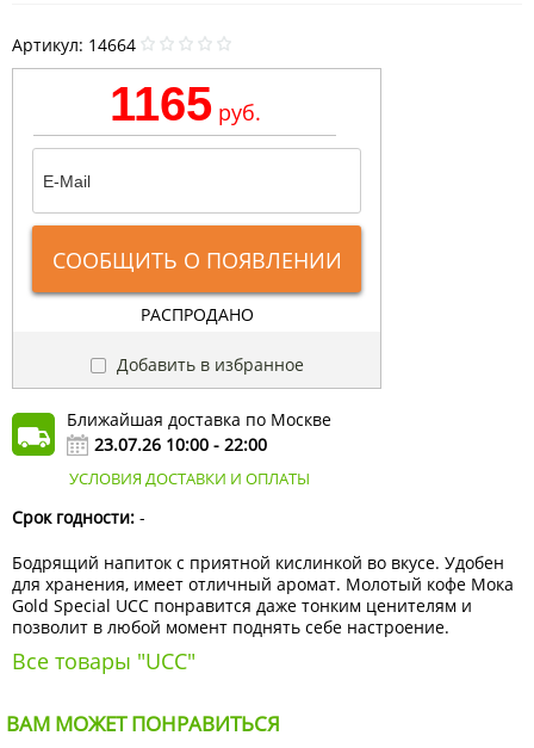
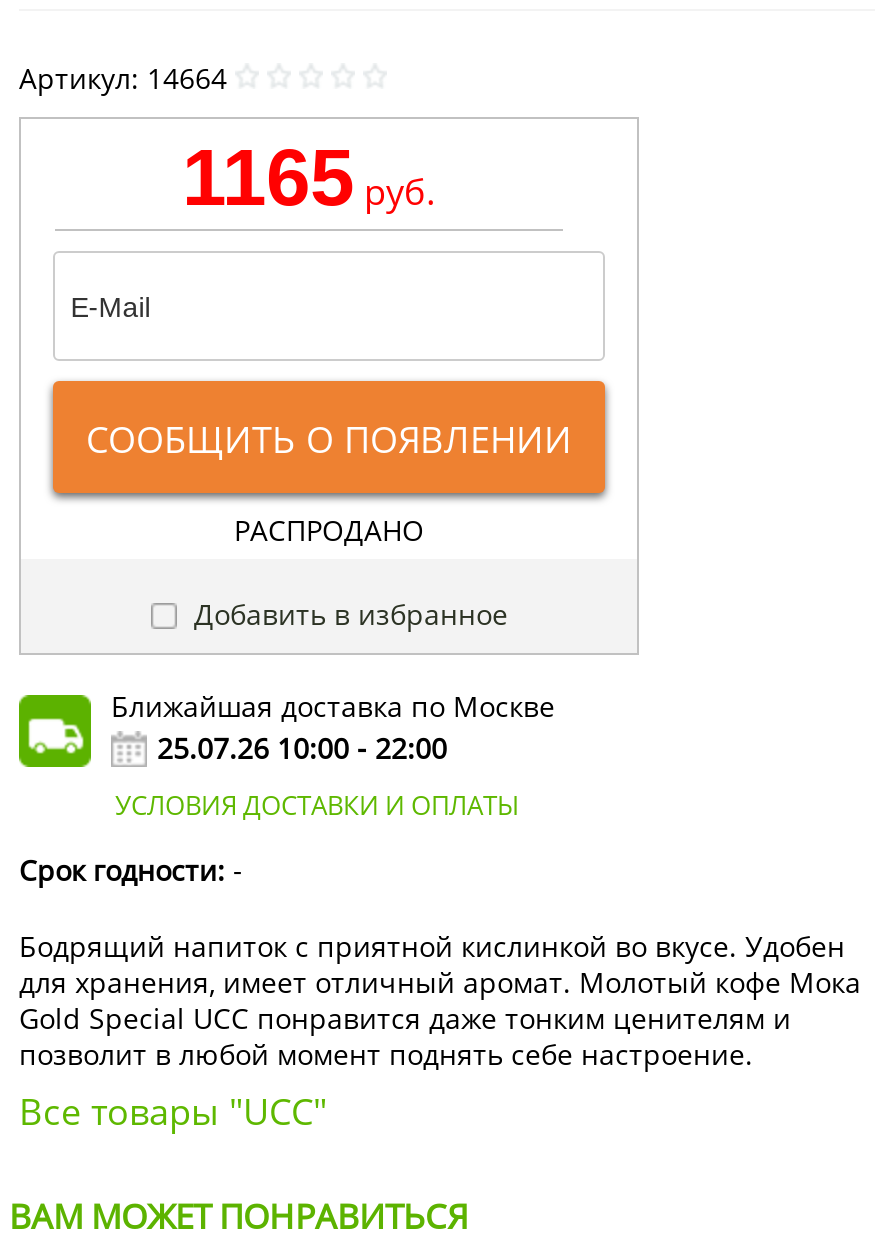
- 23.07.26 10:00 - 22:00
+ 25.07.26 10:00 - 22:00
